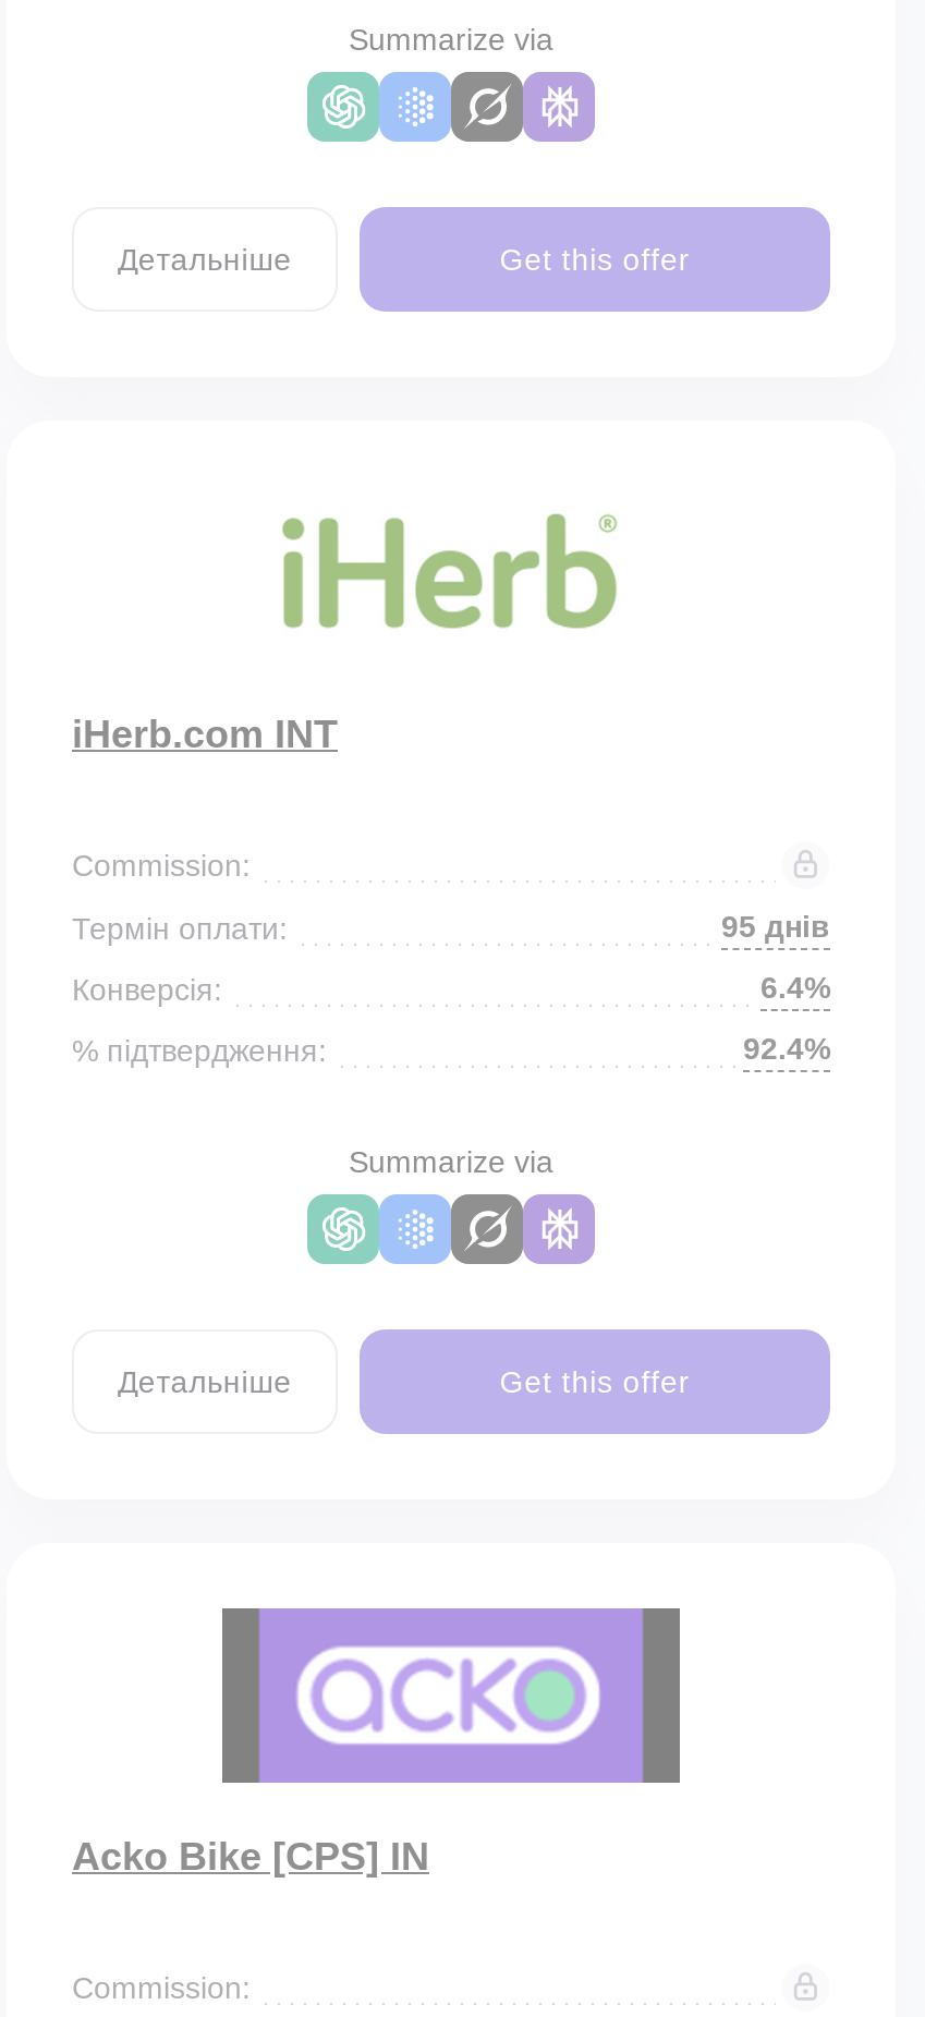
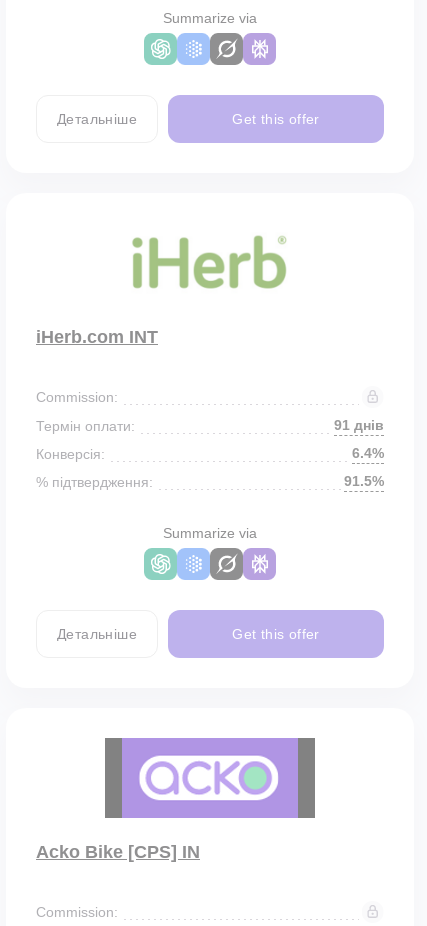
- 95 днів
+ 91 днів

- 92.4%
+ 91.5%
